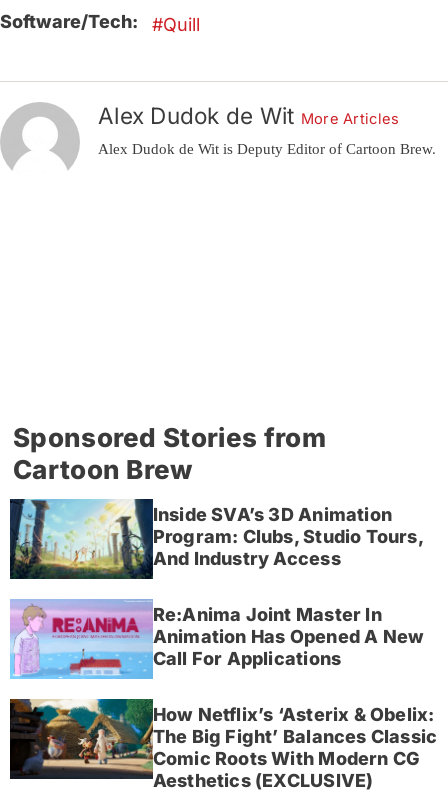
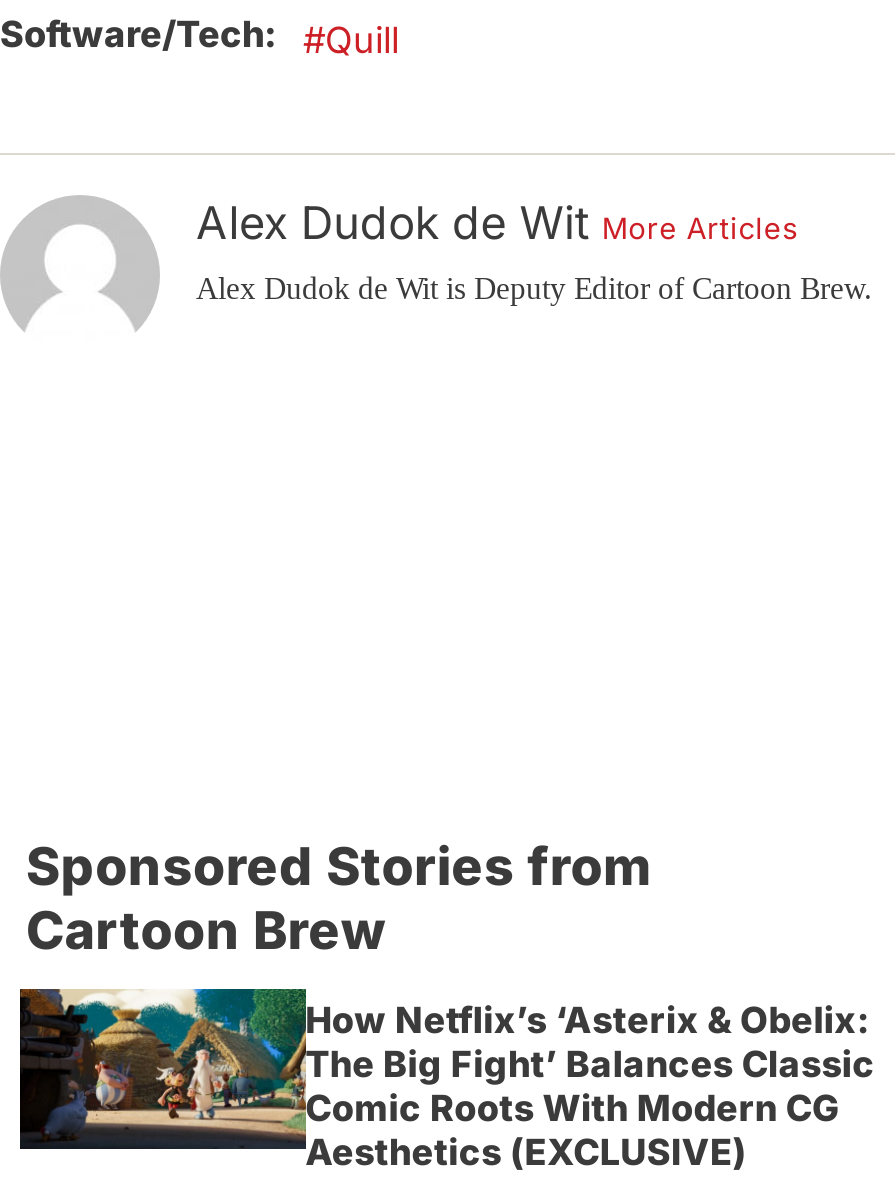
- [image]
- Inside SVA’s 3D Animation
- Program: Clubs, Studio Tours,
- And Industry Access
- Re:Anima Joint Master In
- Animation Has Opened A New
- Call For Applications

- [image]
